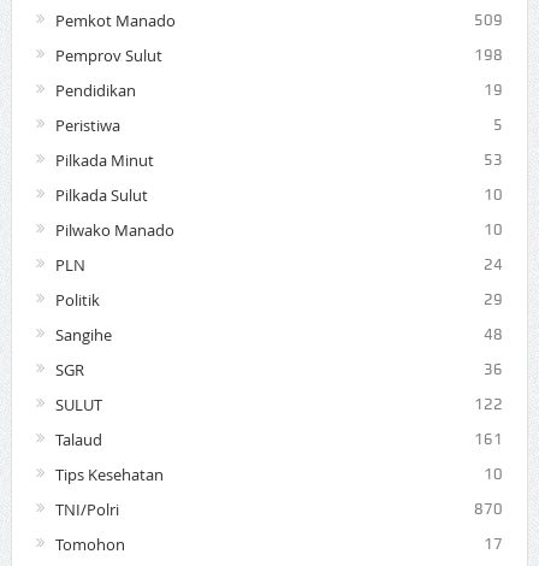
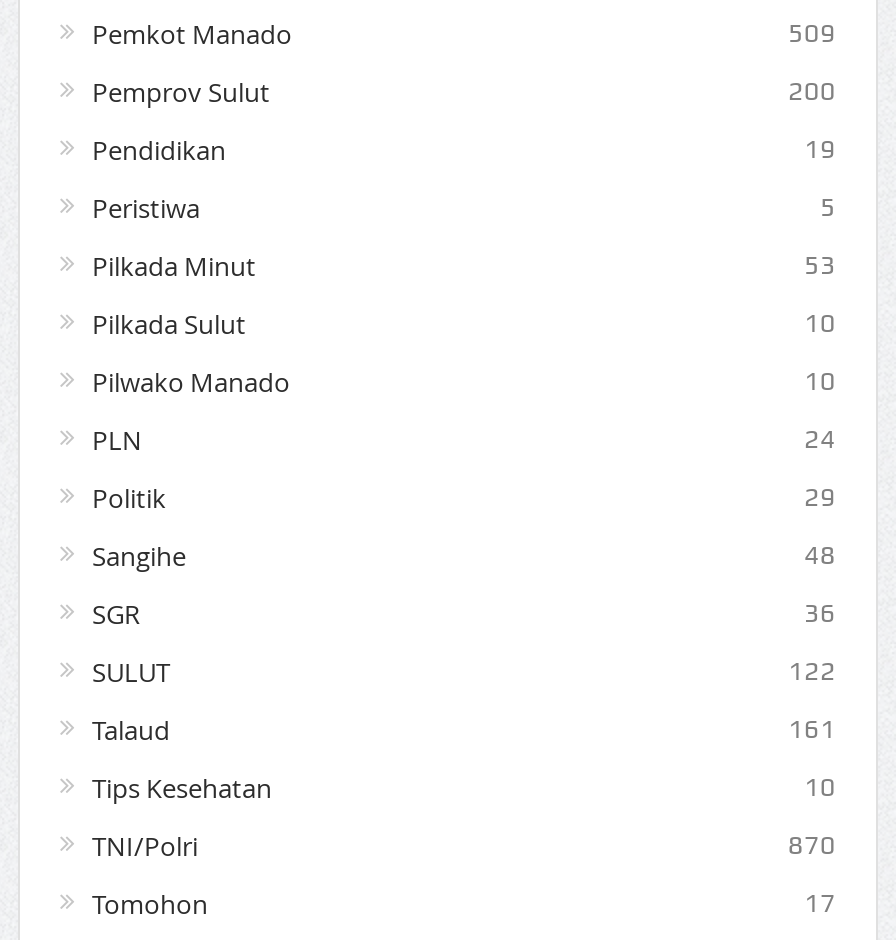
- 198
+ 200
